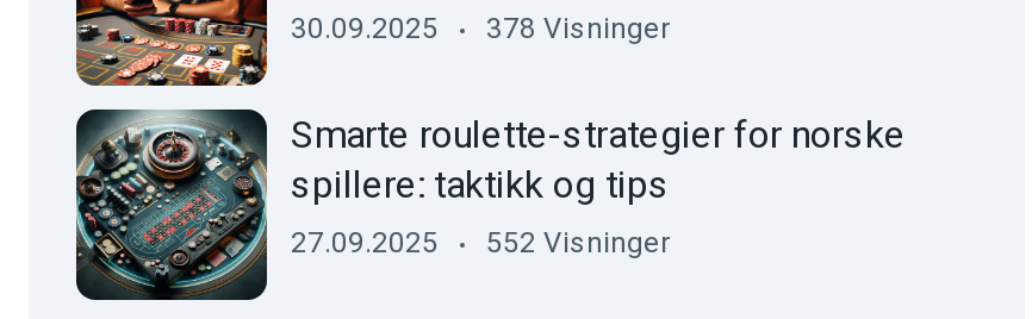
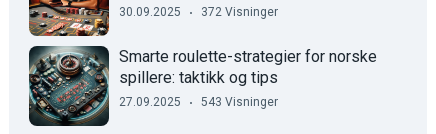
- 30.09.2025 378 Visninger
+ 30.09.2025 372 Visninger

- 27.09.2025 552 Visninger
+ 27.09.2025 543 Visninger
